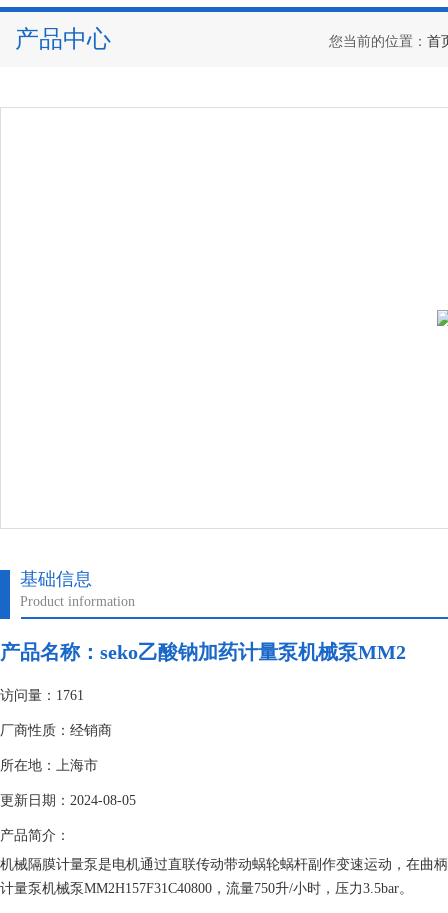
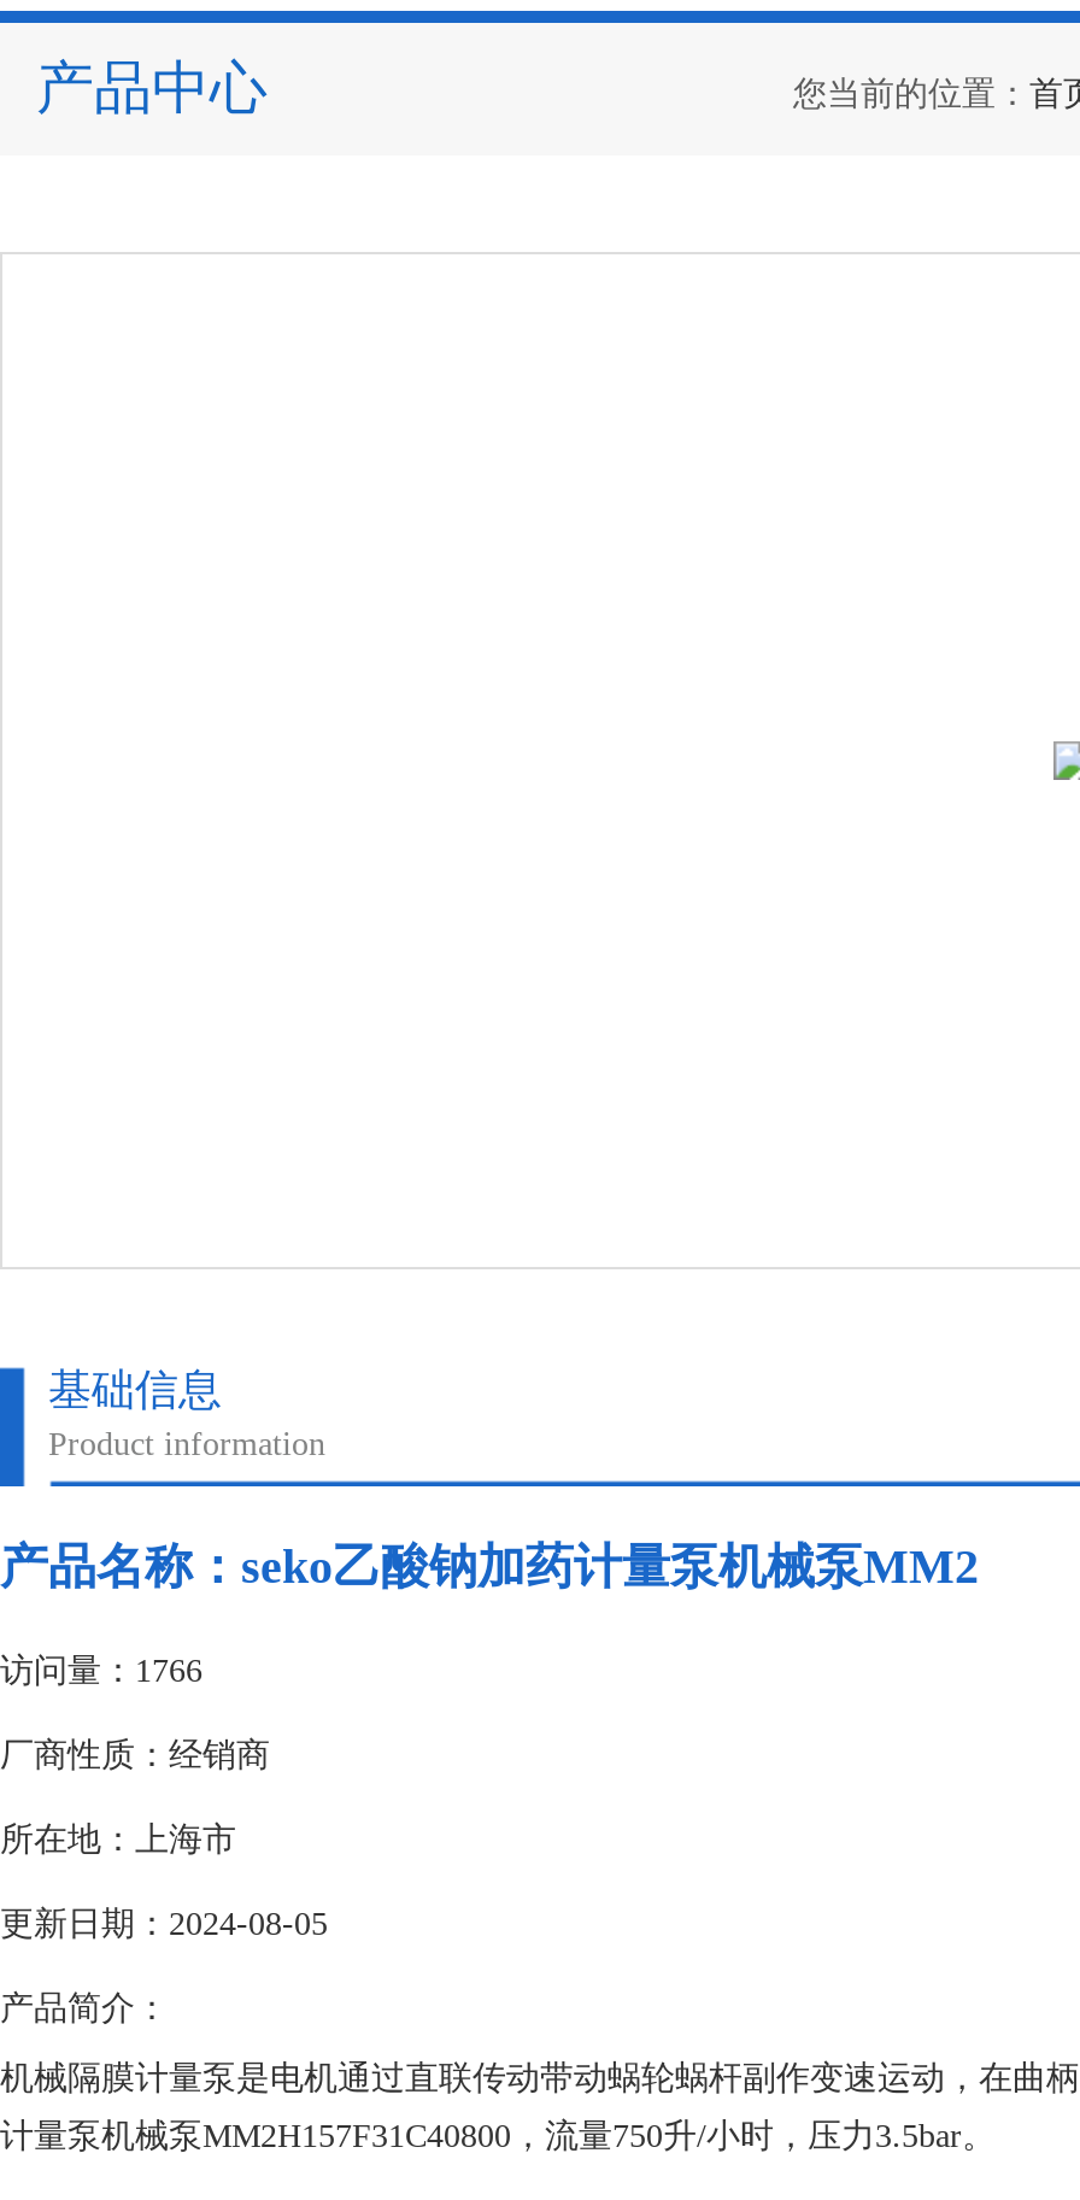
- 访问量：1761
+ 访问量：1766
